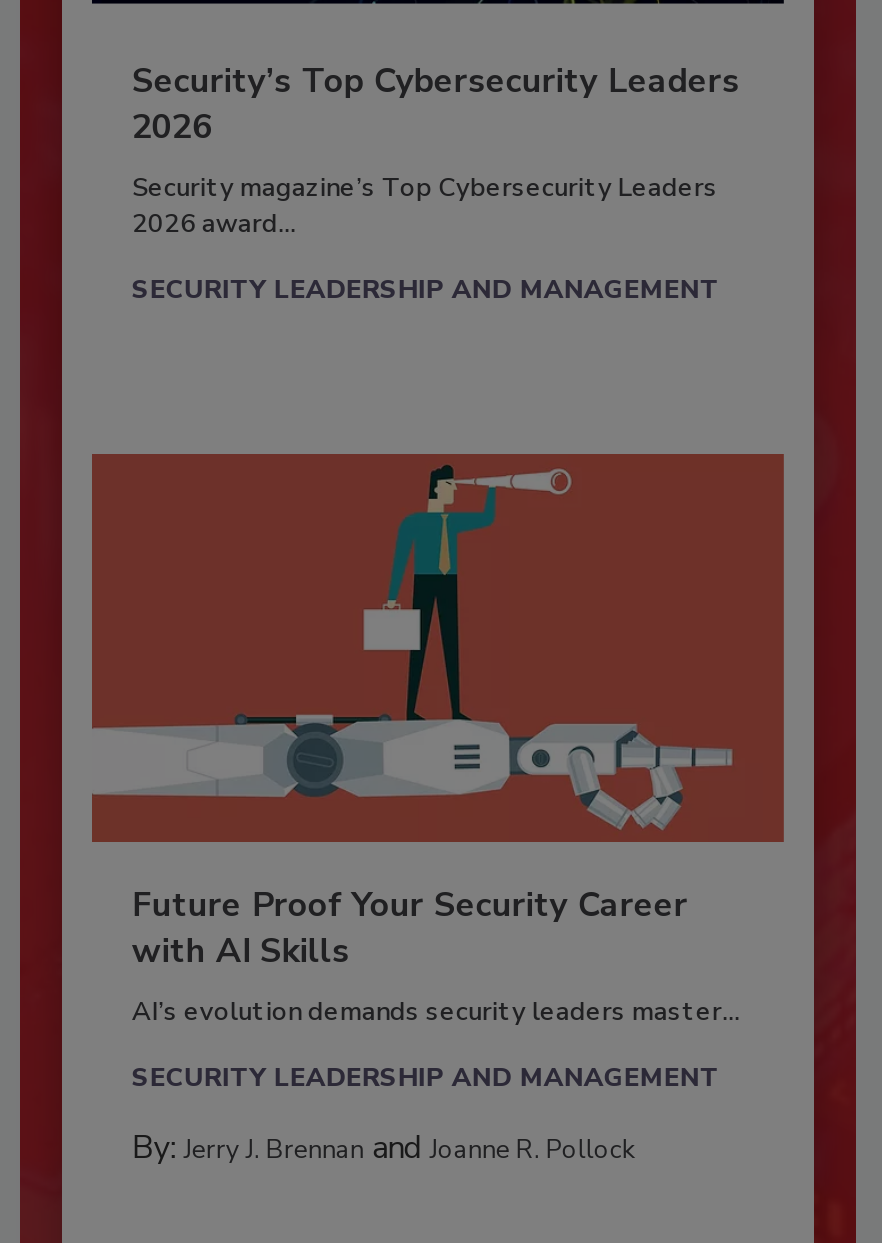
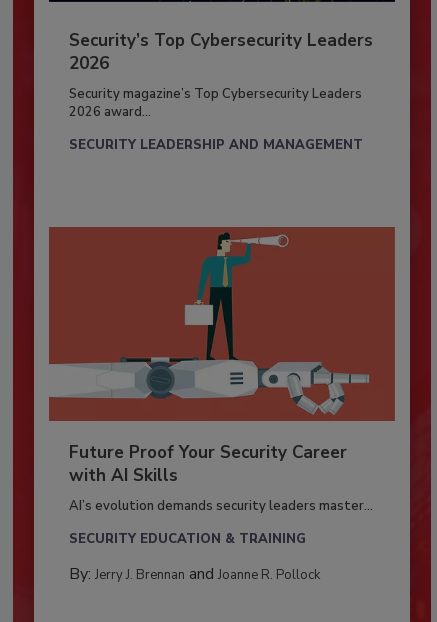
- SECURITY LEADERSHIP AND MANAGEMENT
+ SECURITY EDUCATION & TRAINING
